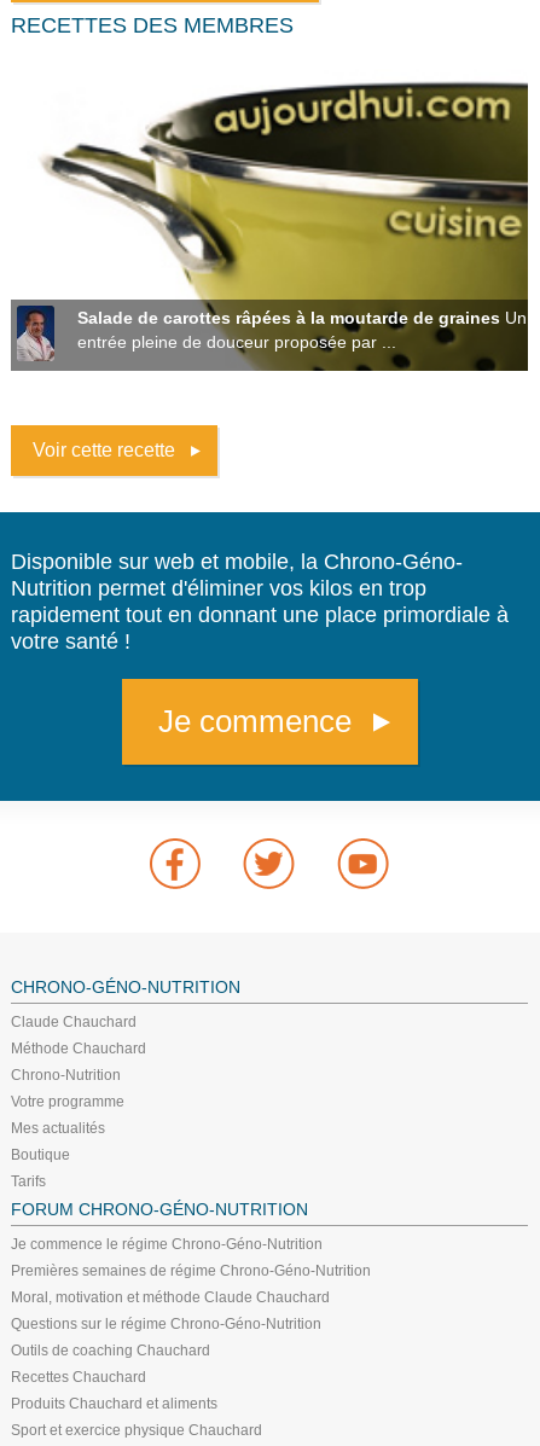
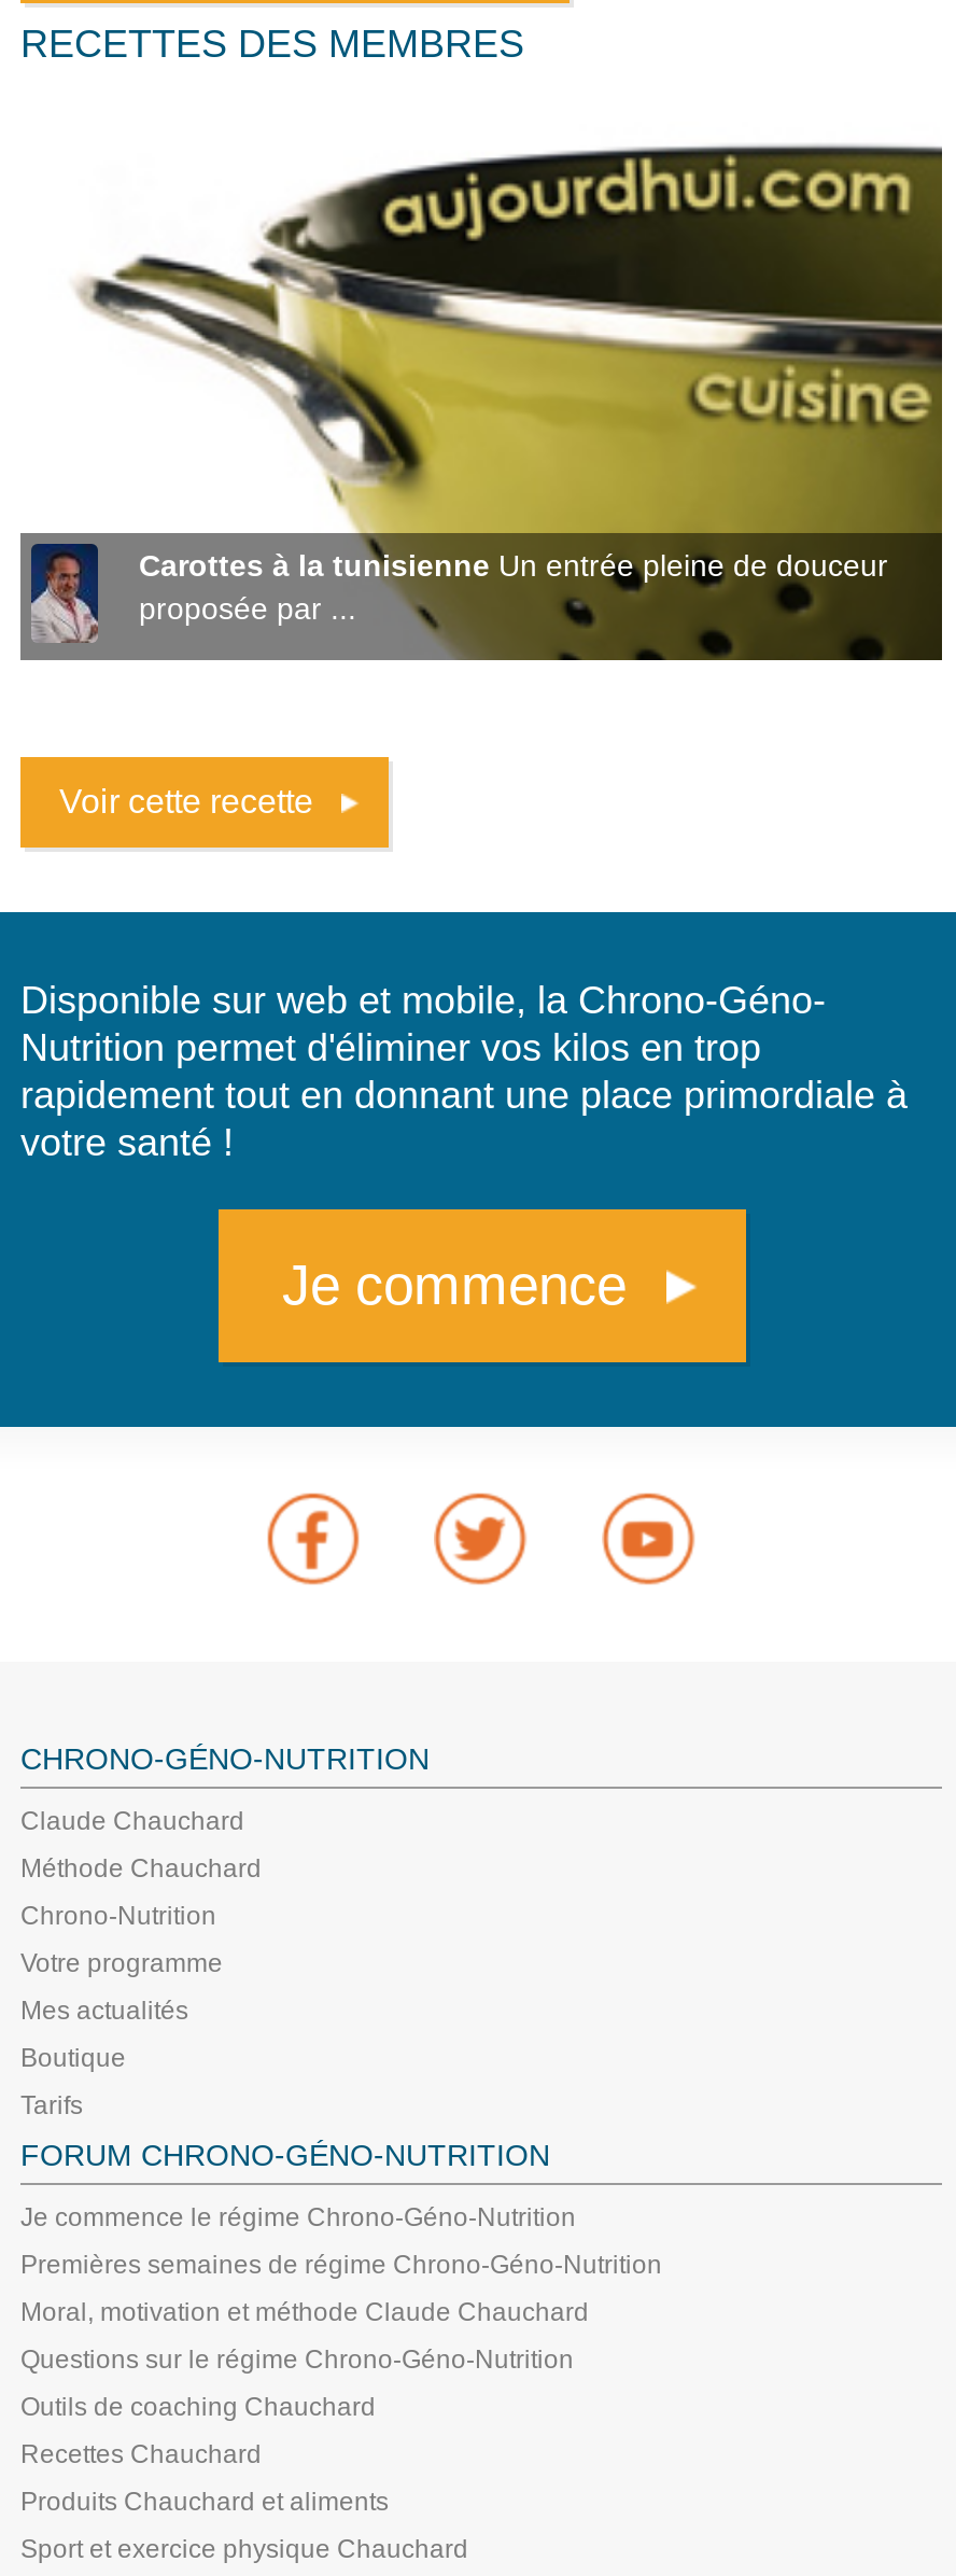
- Salade de carottes râpées à la moutarde de graines Un
- entrée pleine de douceur proposée par ...
+ Carottes à la tunisienne Un entrée pleine de douceur
+ proposée par ...
